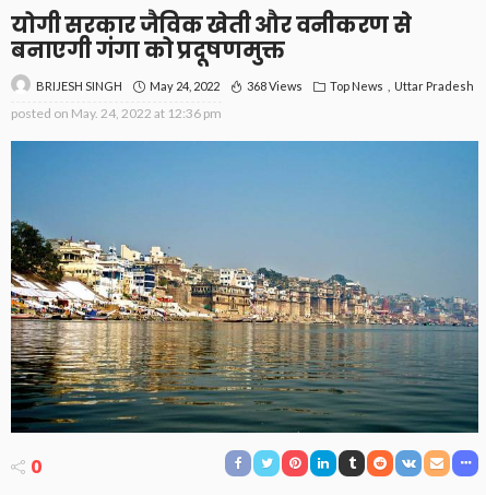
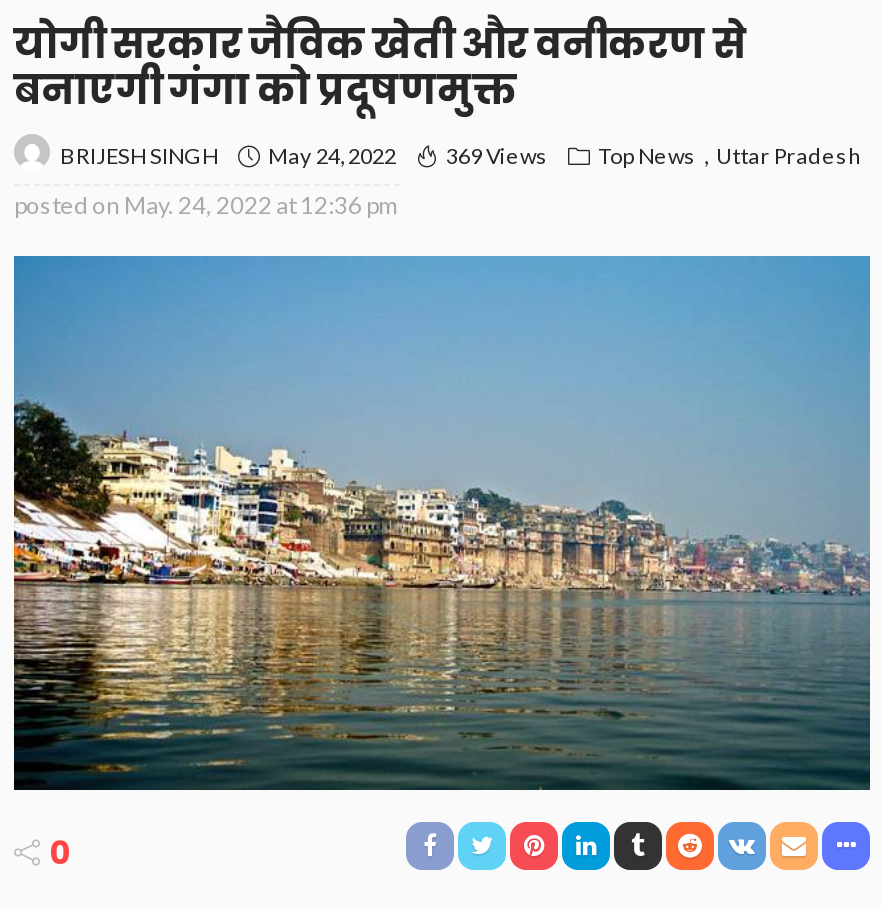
- BRIJESH SINGH May 24, 2022 368 Views Top News Uttar Pradesh
+ BRIJESH SINGH May 24, 2022 369 Views Top News Uttar Pradesh
